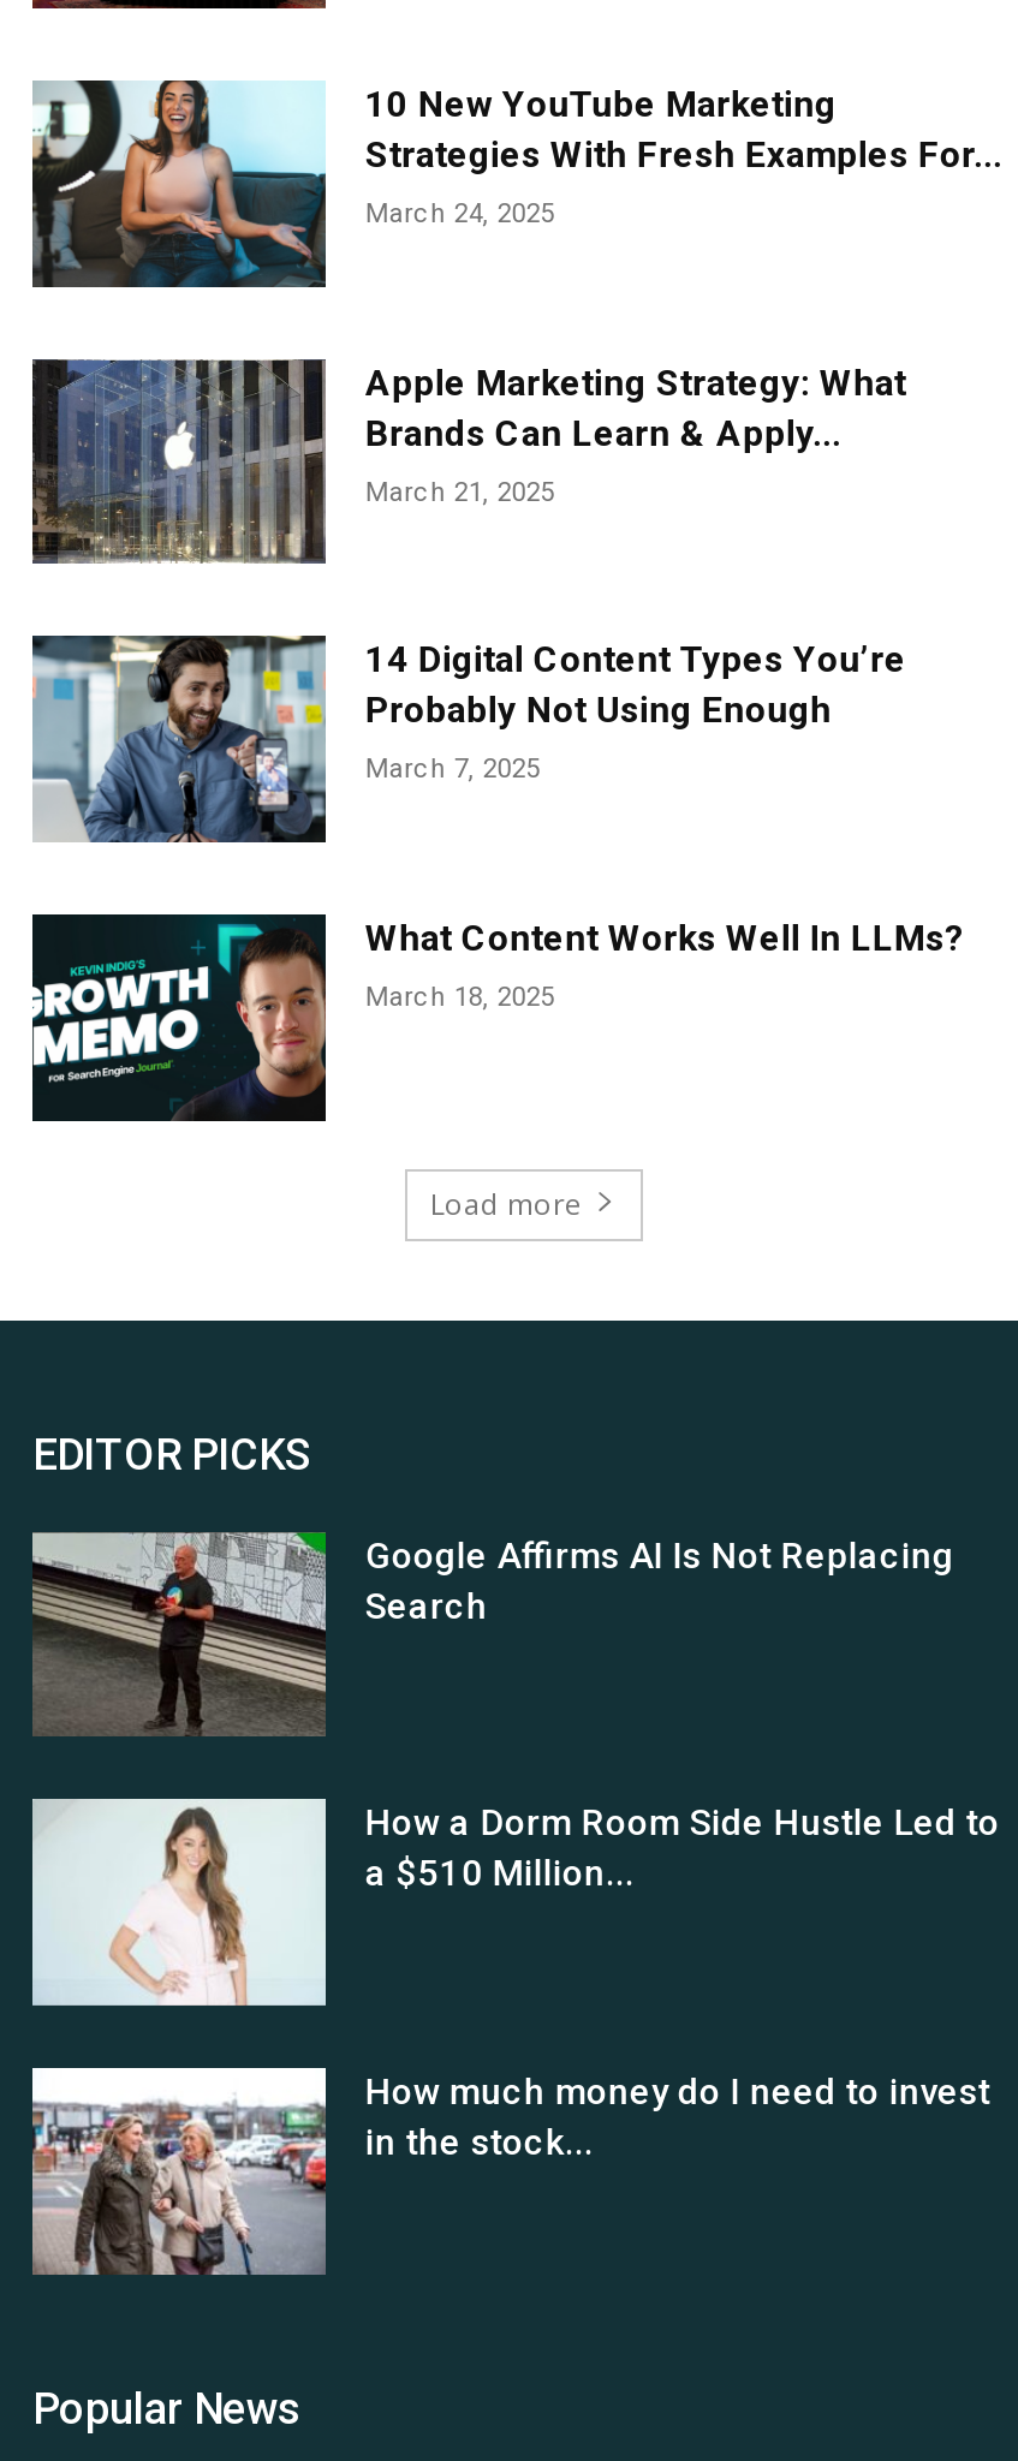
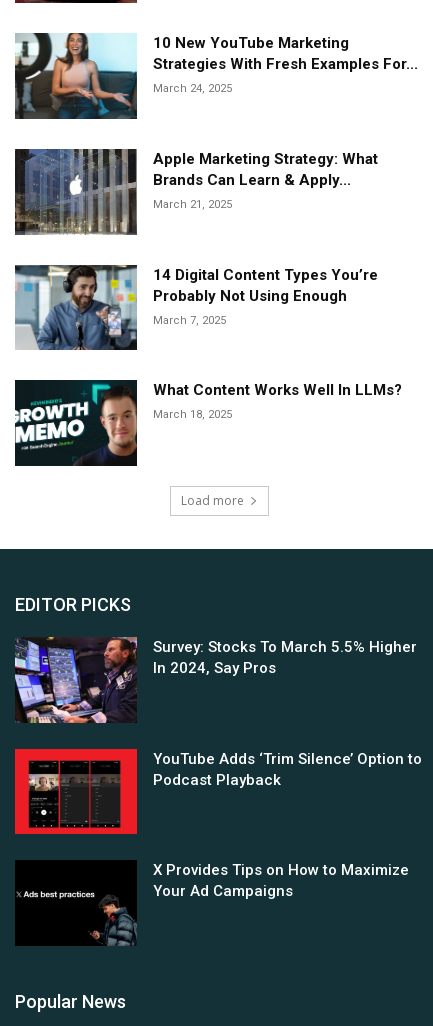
- [image]
- Google Affirms AI Is Not Replacing
- Search
+ [image]
+ Survey: Stocks To March 5.5% Higher
+ In 2024, Say Pros

- [image]
- How a Dorm Room Side Hustle Led to
- a $510 Million...
+ [image]
+ YouTube Adds ‘Trim Silence’ Option to
+ Podcast Playback

- [image]
- How much money do I need to invest
- in the stock...
+ [image]
+ X Provides Tips on How to Maximize
+ Your Ad Campaigns
